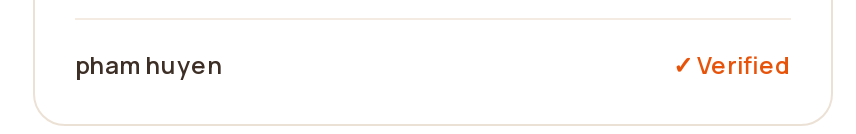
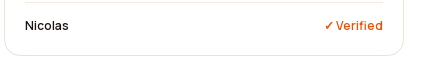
- pham huyen
+ Nicolas
